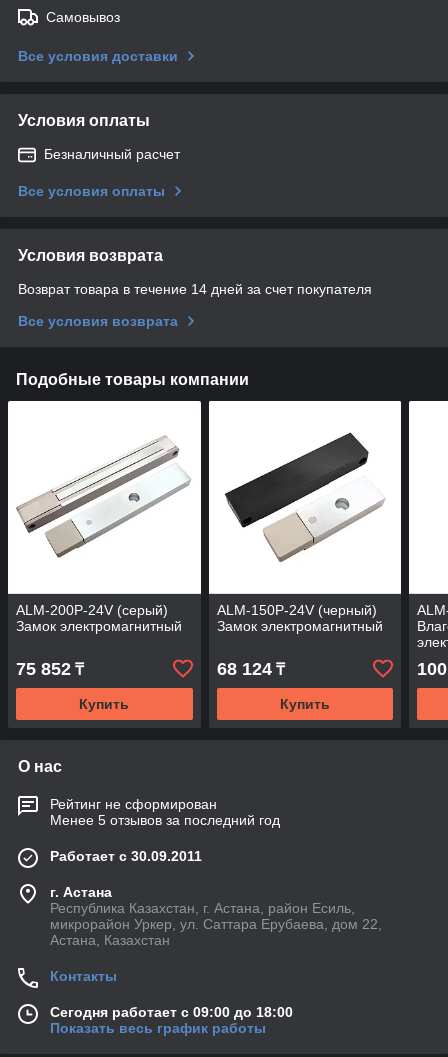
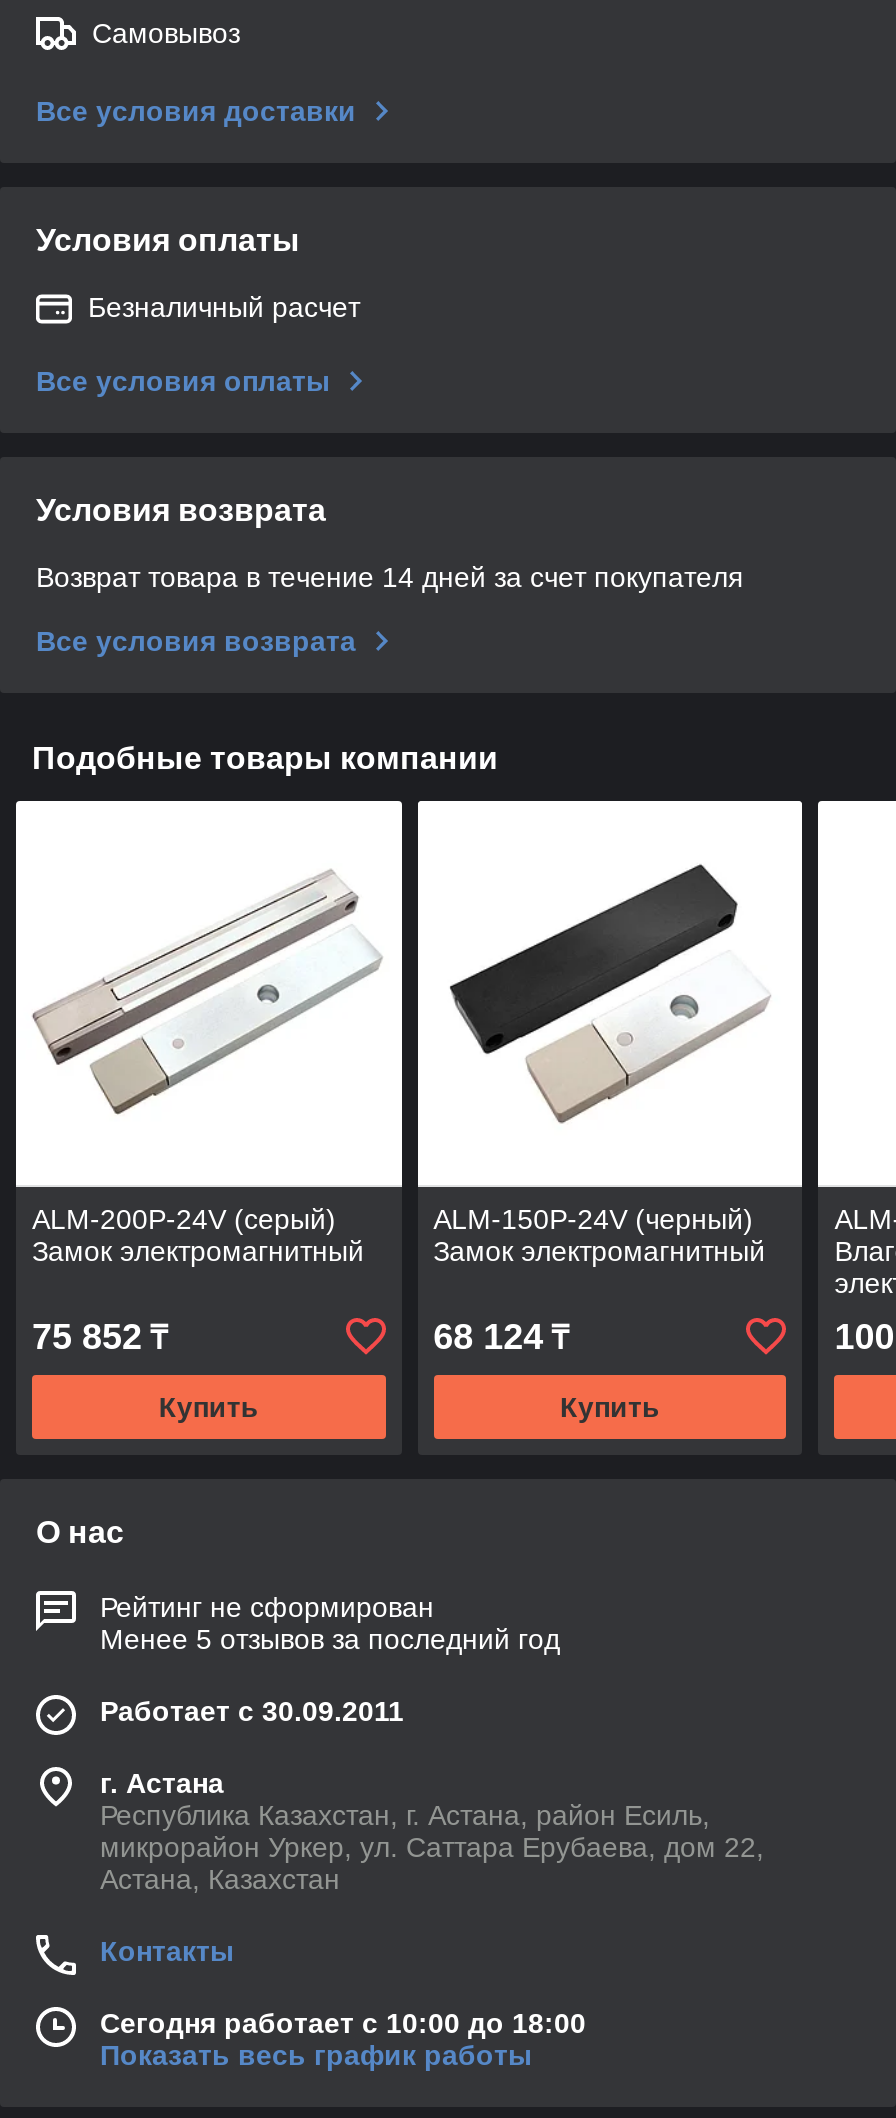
- Сегодня работает с 09:00 до 18:00
+ Сегодня работает с 10:00 до 18:00
